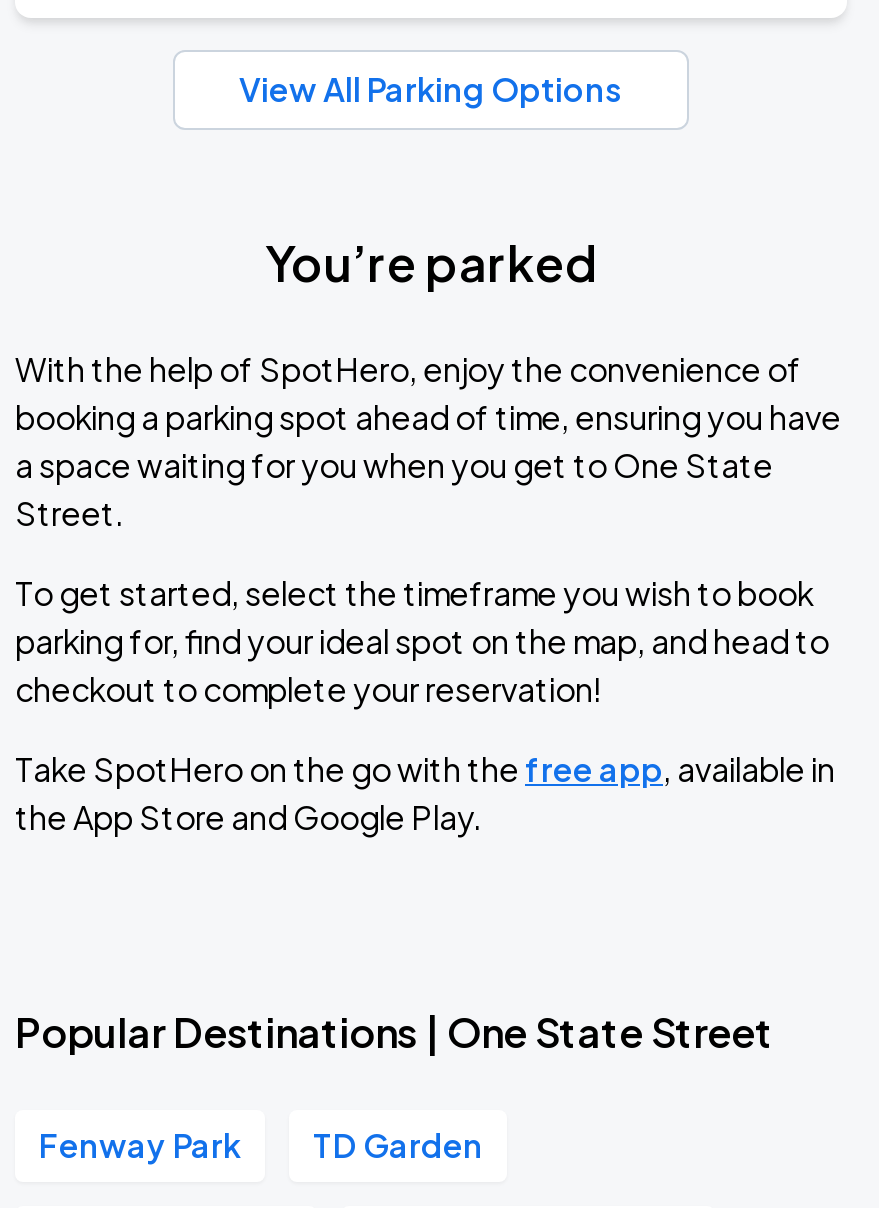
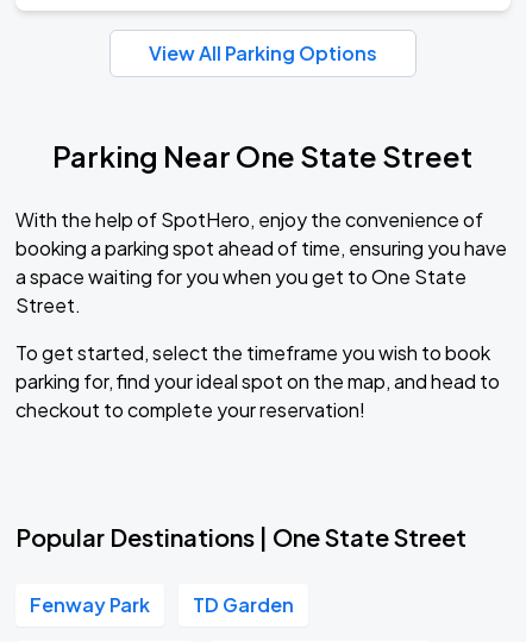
- You’re parked
+ Parking Near One State Street

- Take SpotHero on the go with the free app, available in
- the App Store and Google Play.
